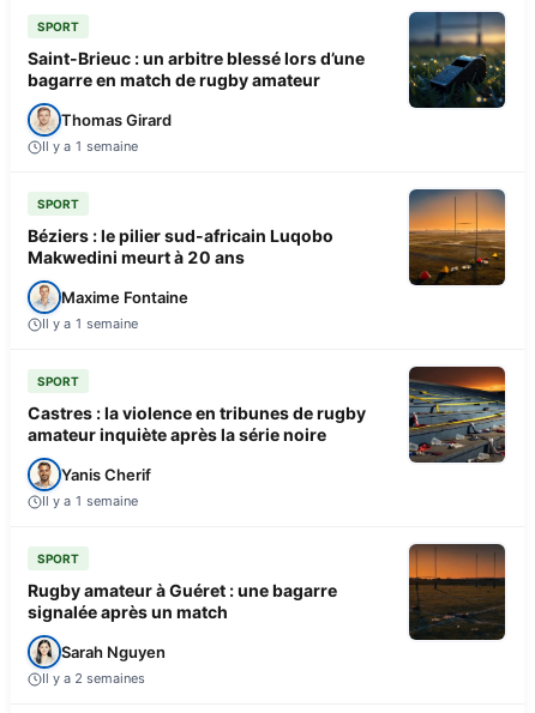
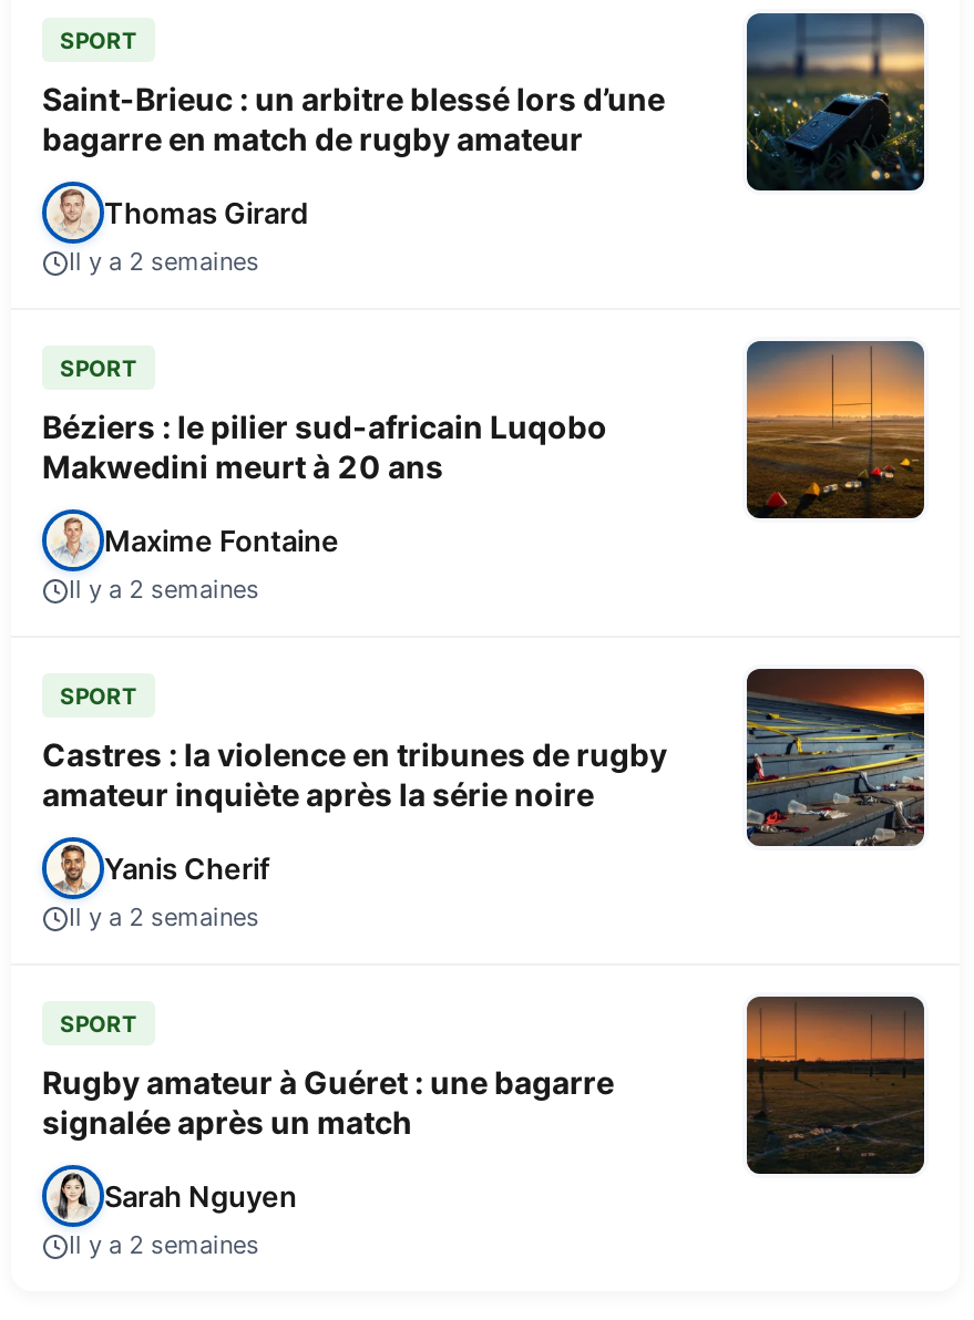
- Il y a 1 semaine
+ Il y a 2 semaines

- Il y a 1 semaine
+ Il y a 2 semaines

- Il y a 1 semaine
+ Il y a 2 semaines
